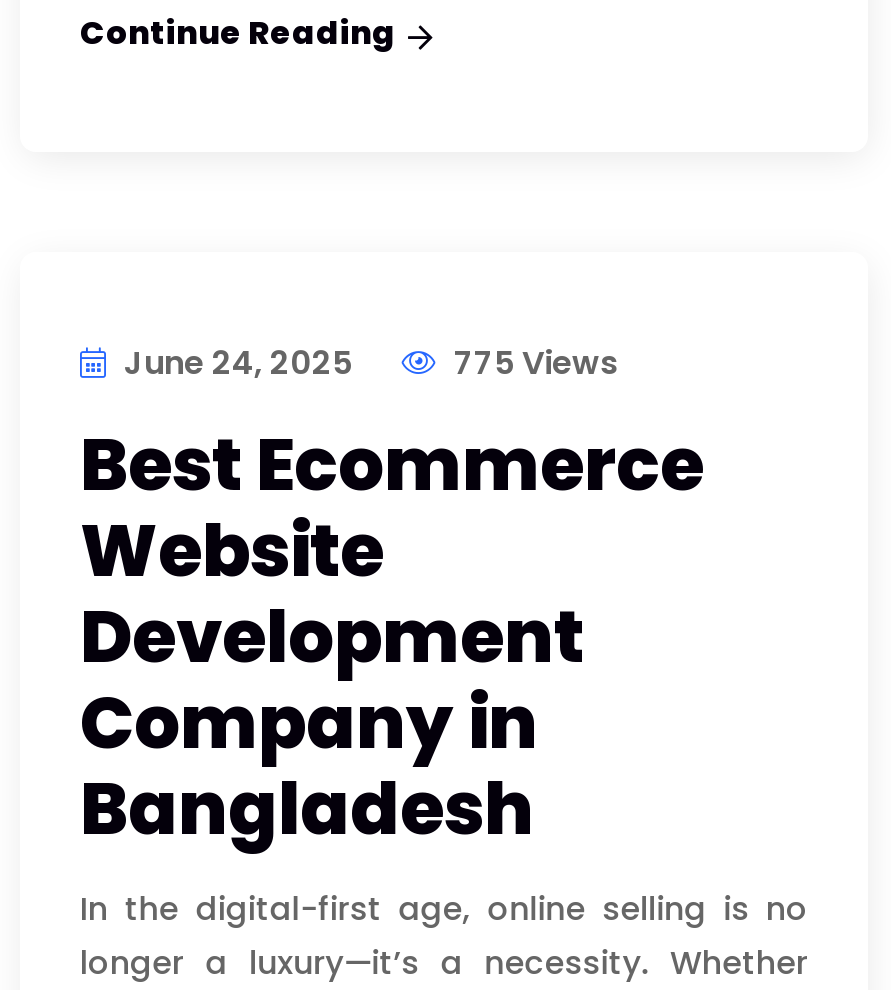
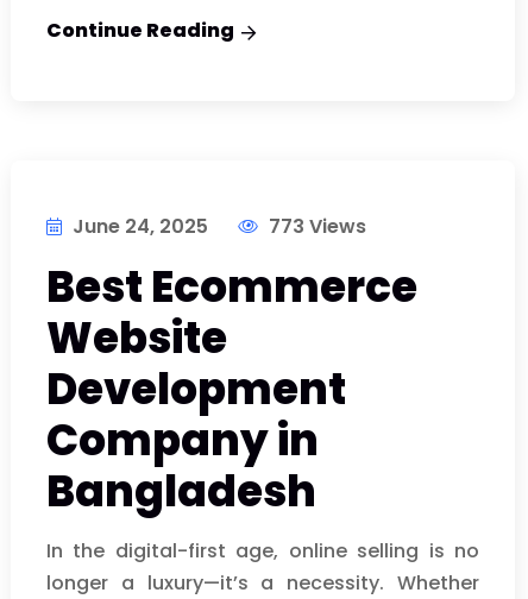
- 775 Views
+ 773 Views
